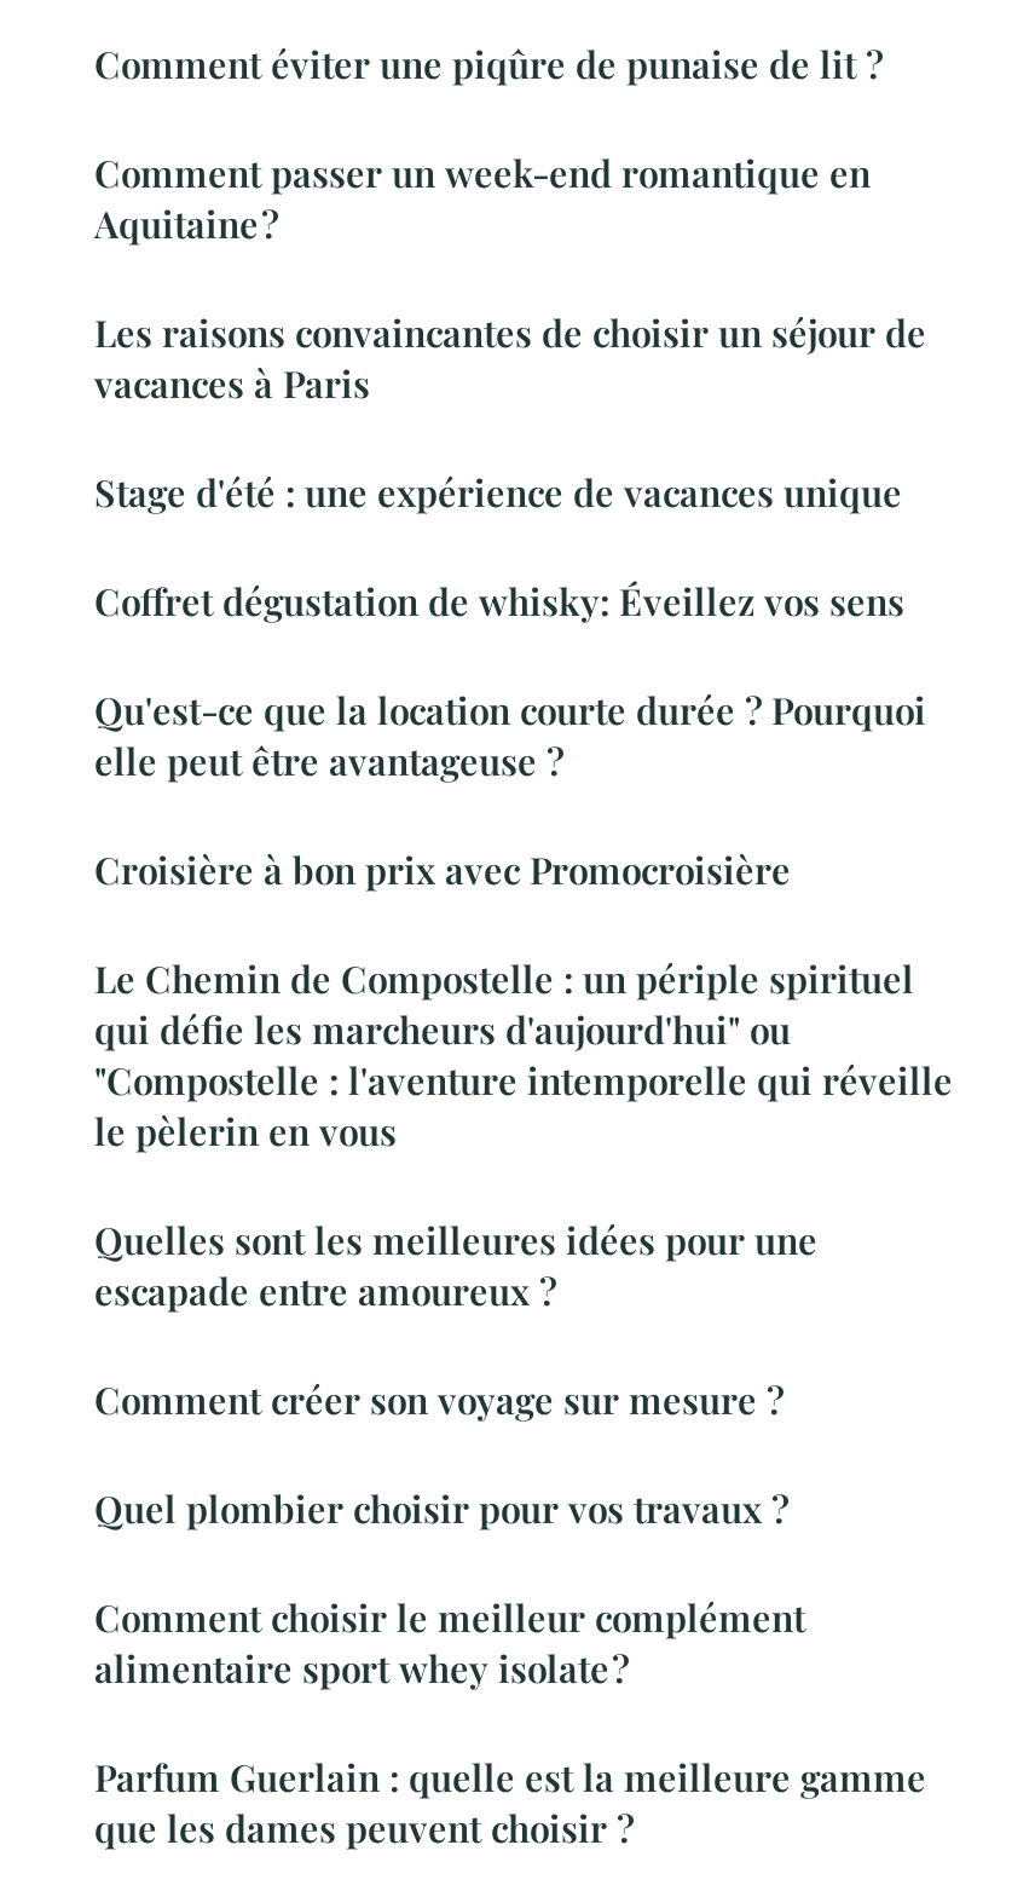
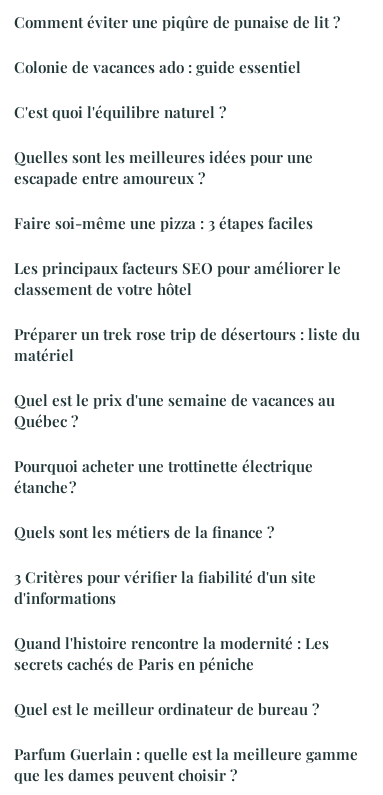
- Comment passer un week-end romantique en
- Aquitaine ?
- Les raisons convaincantes de choisir un séjour de
- vacances à Paris
- Stage d'été : une expérience de vacances unique
- Coffret dégustation de whisky: Éveillez vos sens
- Qu'est-ce que la location courte durée ? Pourquoi
- elle peut être avantageuse ?
- Croisière à bon prix avec Promocroisière
- Le Chemin de Compostelle : un périple spirituel
- qui défie les marcheurs d'aujourd'hui" ou
- "Compostelle : l'aventure intemporelle qui réveille
- le pèlerin en vous
+ Colonie de vacances ado : guide essentiel
+ C'est quoi l'équilibre naturel ?

moved up: Quelles sont les meilleures idées pour une | escapade entre amoureux ?

- Comment créer son voyage sur mesure ?
- Quel plombier choisir pour vos travaux ?
- Comment choisir le meilleur complément
- alimentaire sport whey isolate ?
+ Faire soi-même une pizza : 3 étapes faciles
+ Les principaux facteurs SEO pour améliorer le
+ classement de votre hôtel
+ Préparer un trek rose trip de désertours : liste du
+ matériel
+ Quel est le prix d'une semaine de vacances au
+ Québec ?
+ Pourquoi acheter une trottinette électrique
+ étanche ?
+ Quels sont les métiers de la finance ?
+ 3 Critères pour vérifier la fiabilité d'un site
+ d'informations
+ Quand l'histoire rencontre la modernité : Les
+ secrets cachés de Paris en péniche
+ Quel est le meilleur ordinateur de bureau ?
